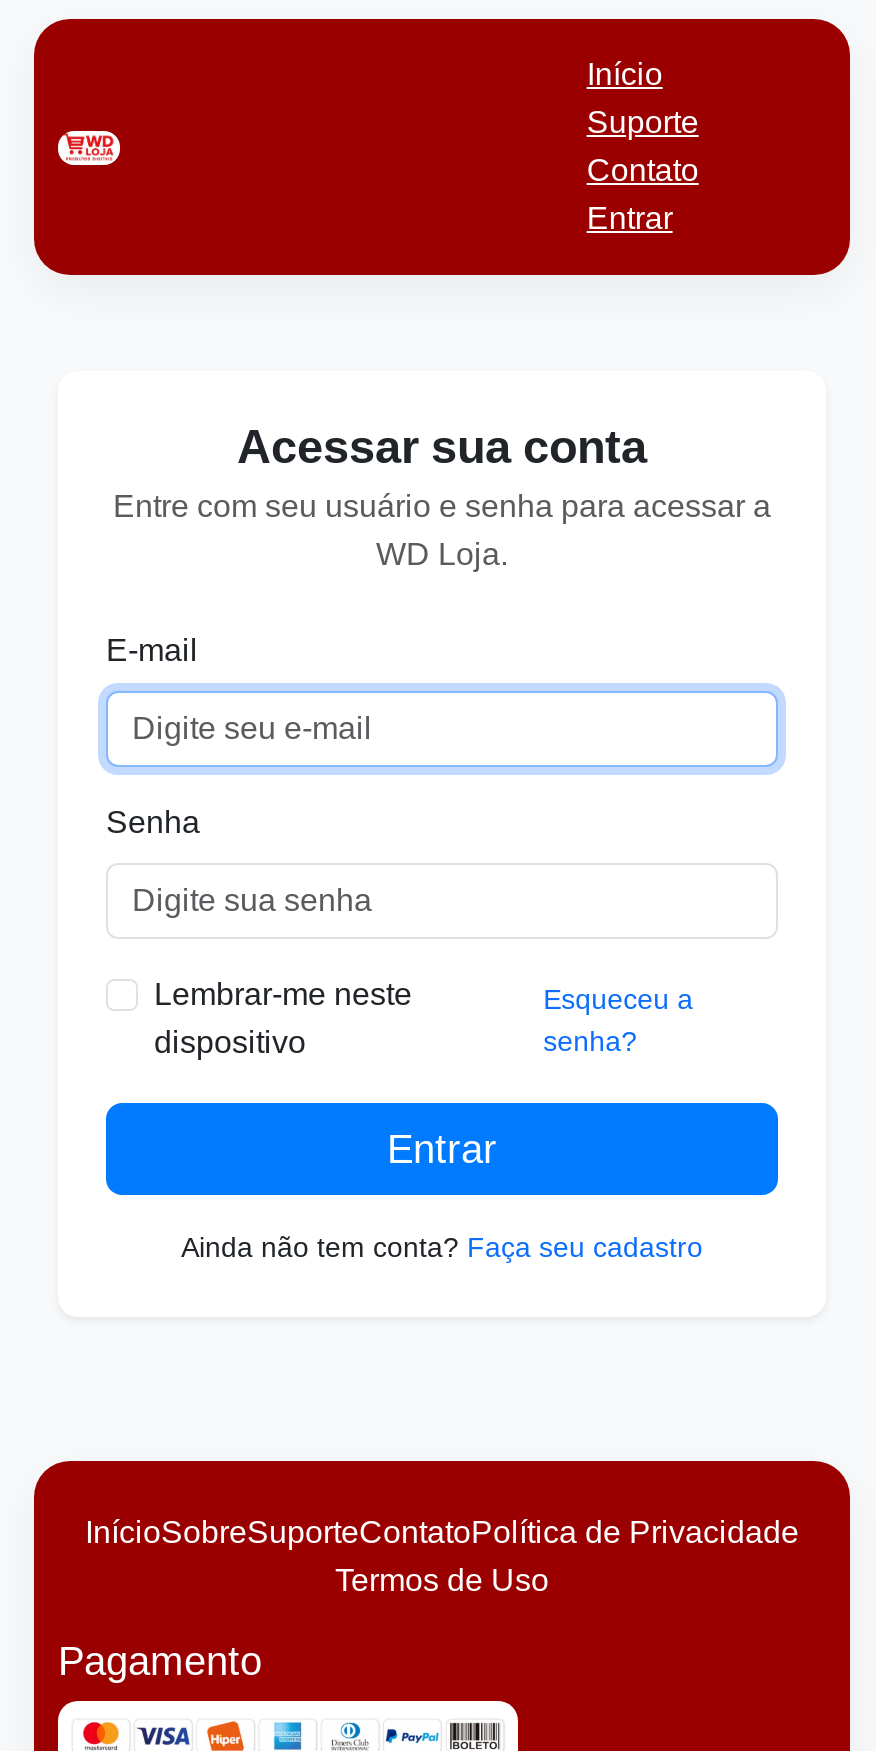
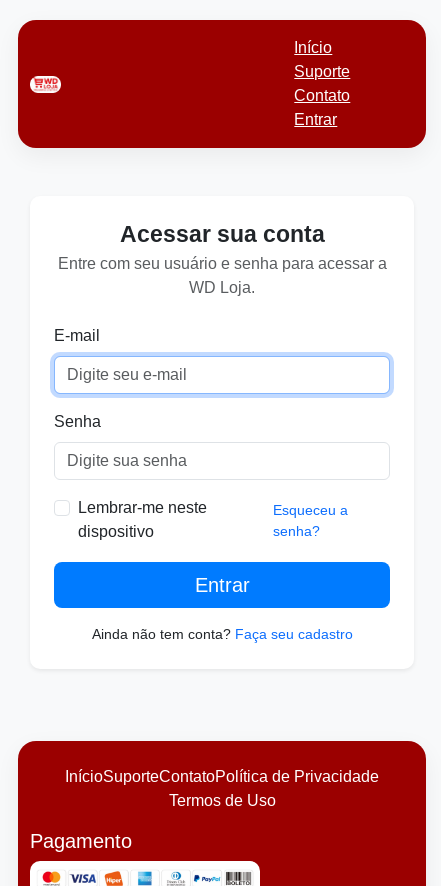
- InícioSobreSuporteContatoPolítica de Privacidade
+ InícioSuporteContatoPolítica de Privacidade
